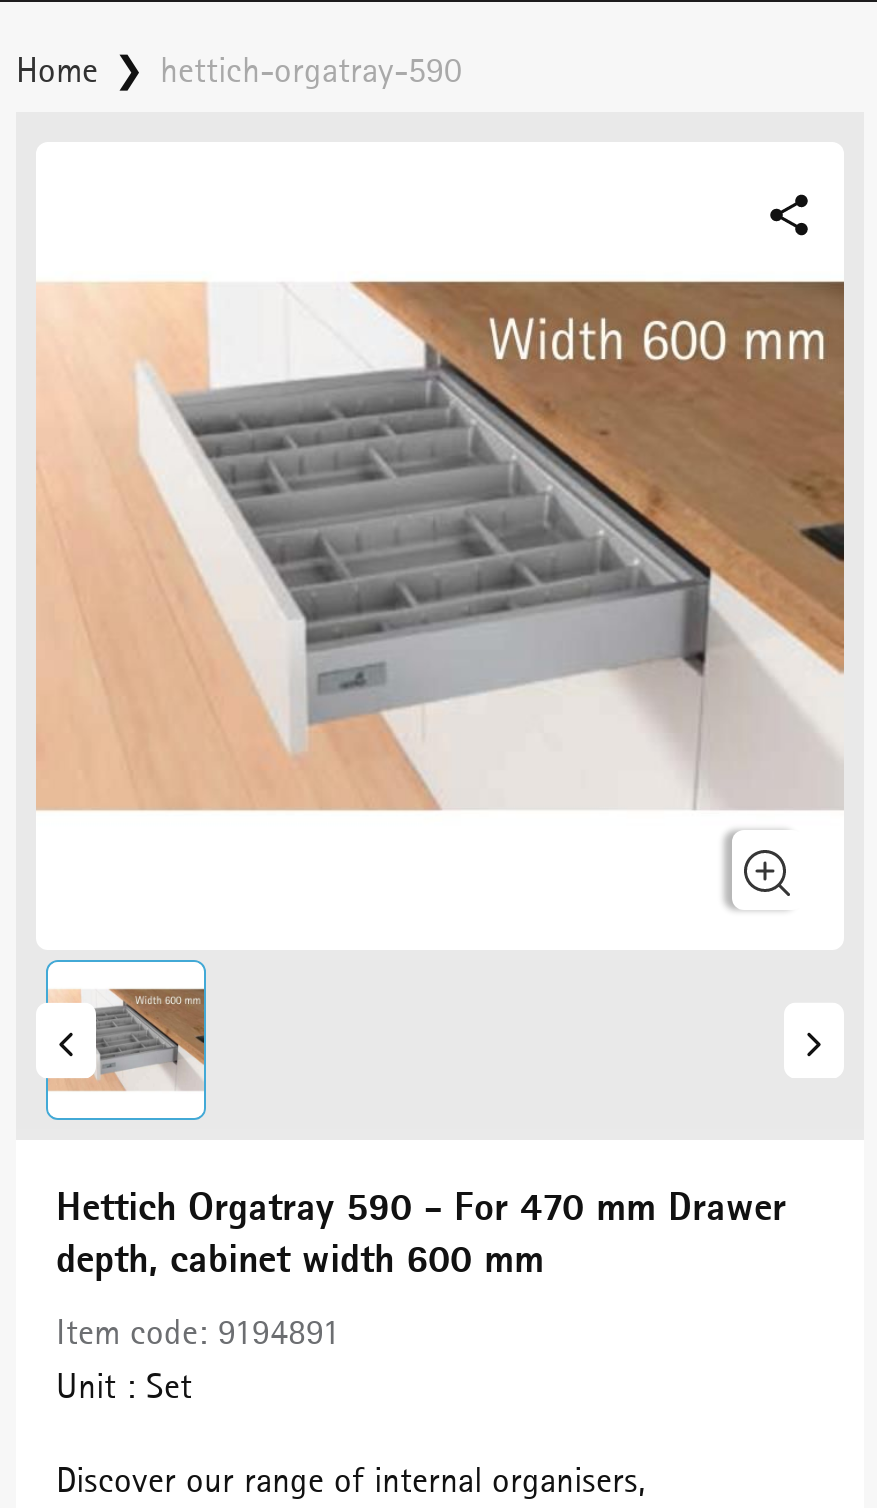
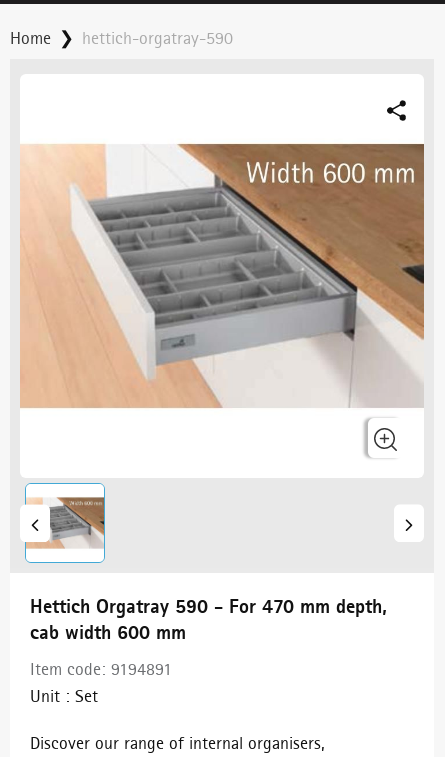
- Hettich Orgatray 590 - For 470 mm Drawer
- depth, cabinet width 600 mm
+ Hettich Orgatray 590 - For 470 mm depth,
+ cab width 600 mm
